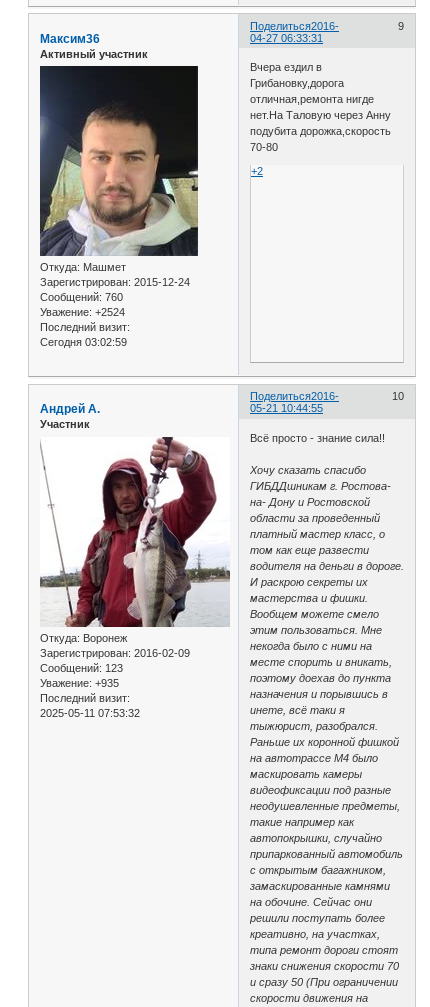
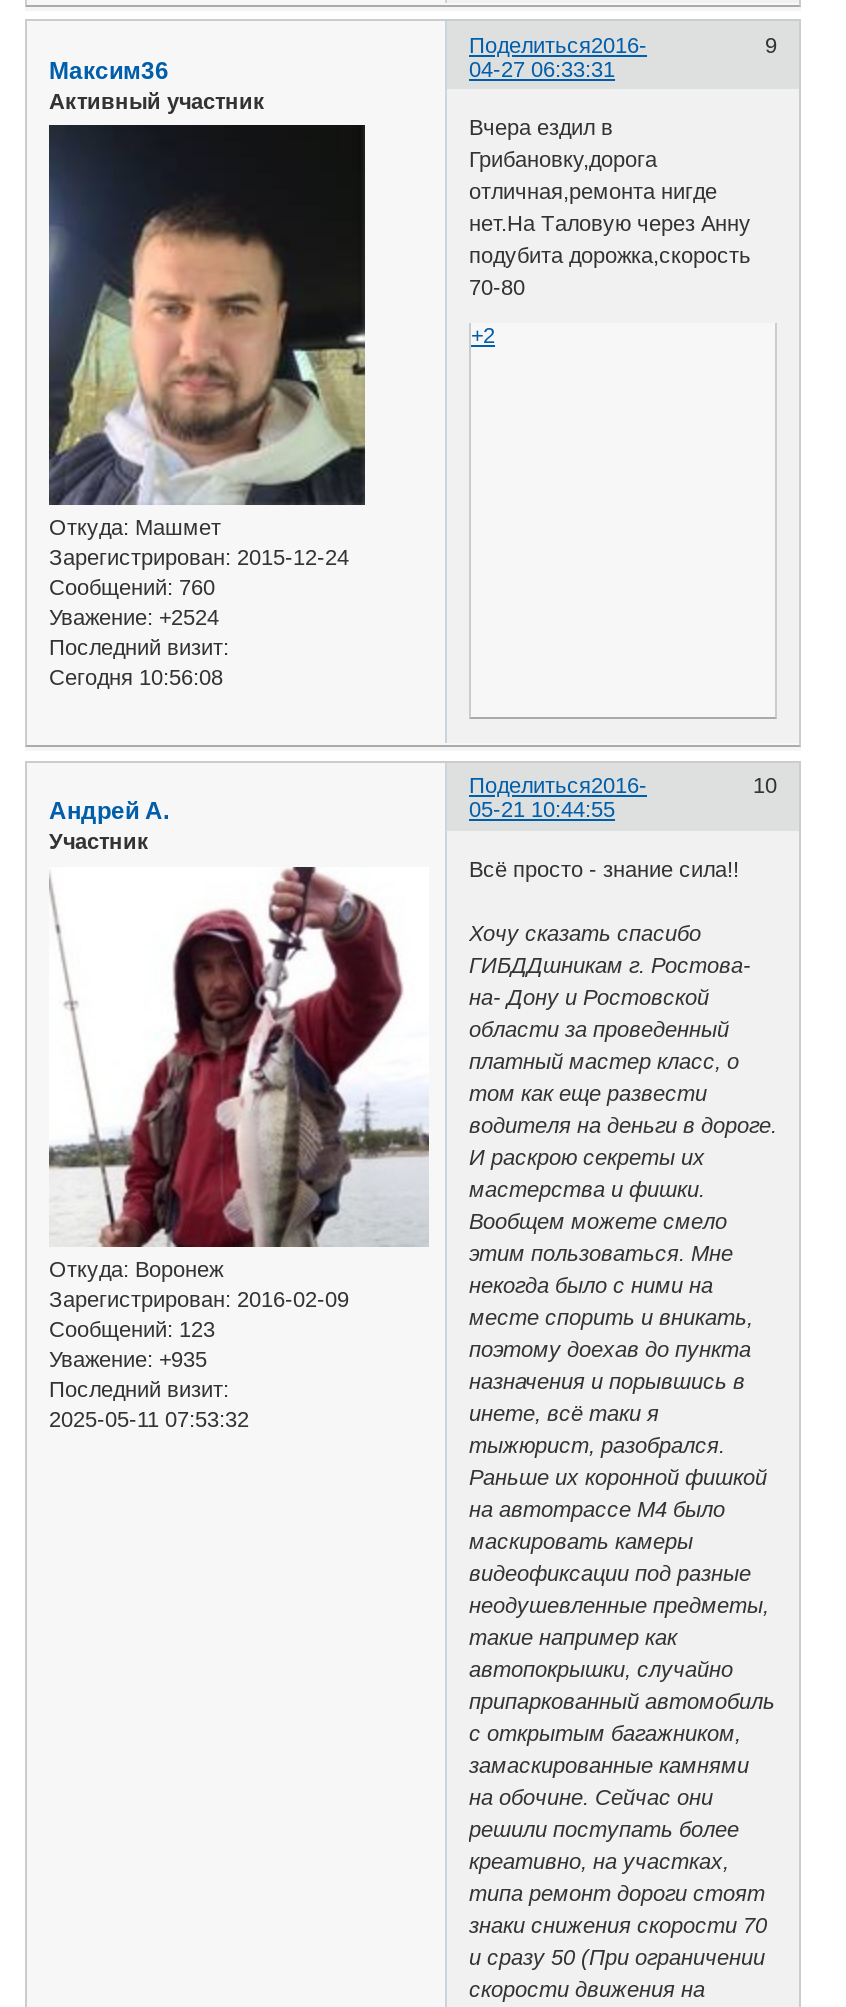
- Сегодня 03:02:59
+ Сегодня 10:56:08
